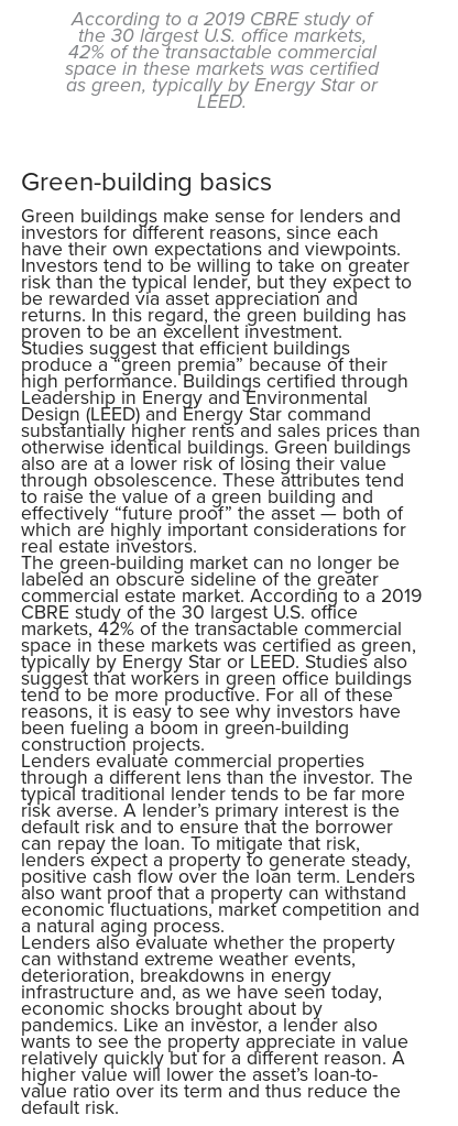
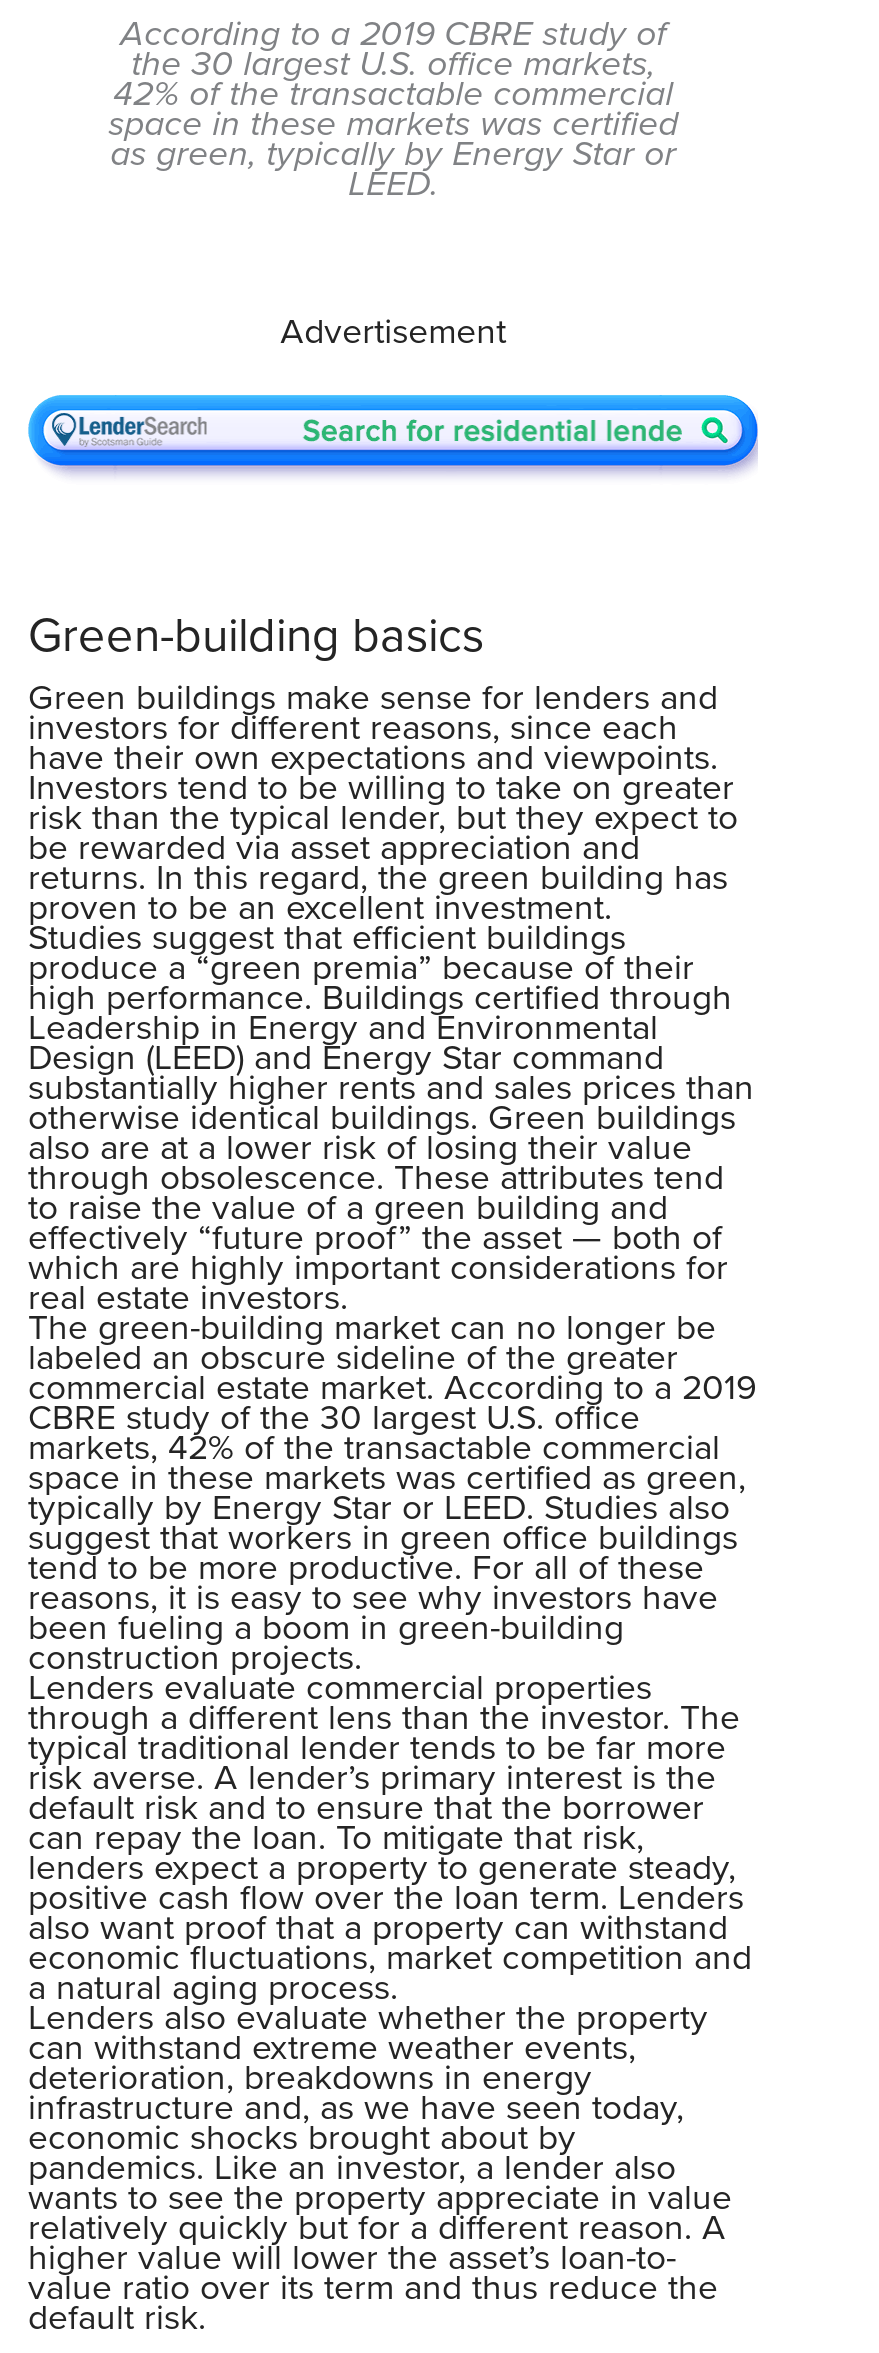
+ [image]

+ Advertisement
